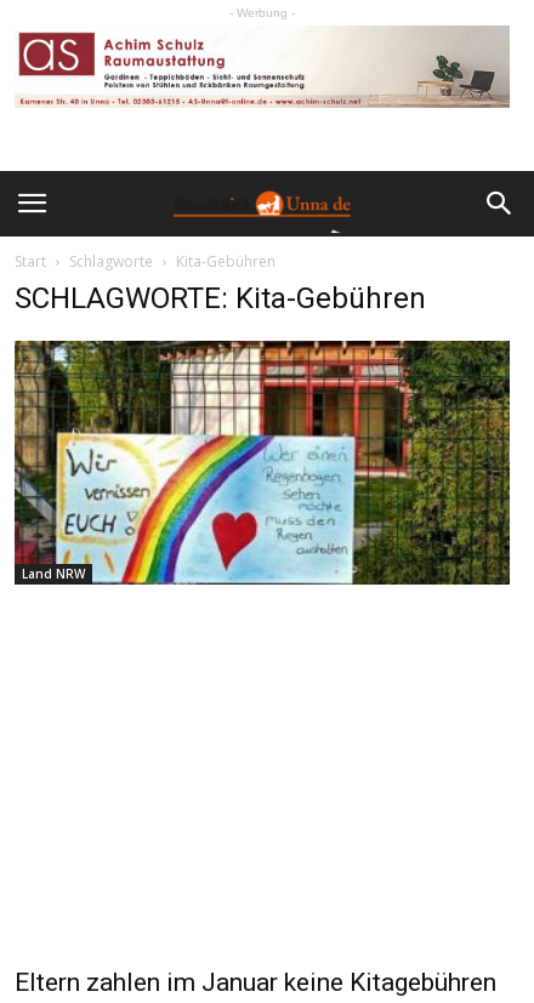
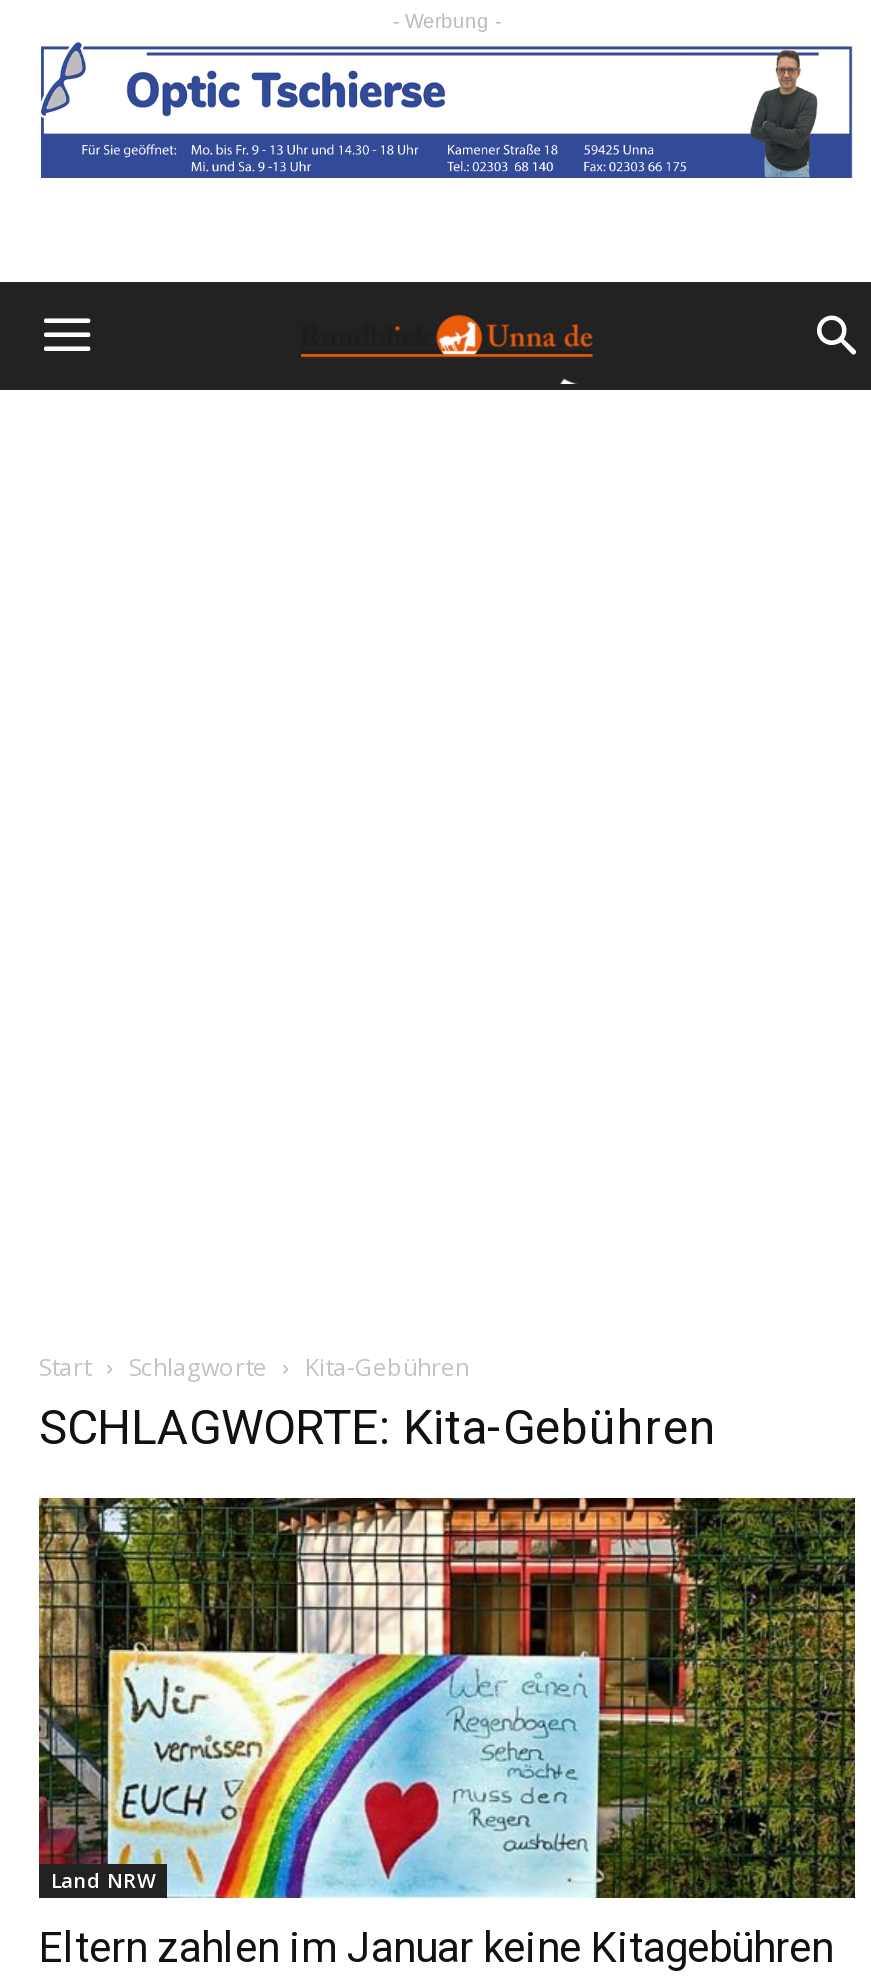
- [image]
+ [image]

moved down: [image] | Start | Schlagworte | Kita-Gebühren | SCHLAGWORTE: Kita-Gebühren | Land NRW
